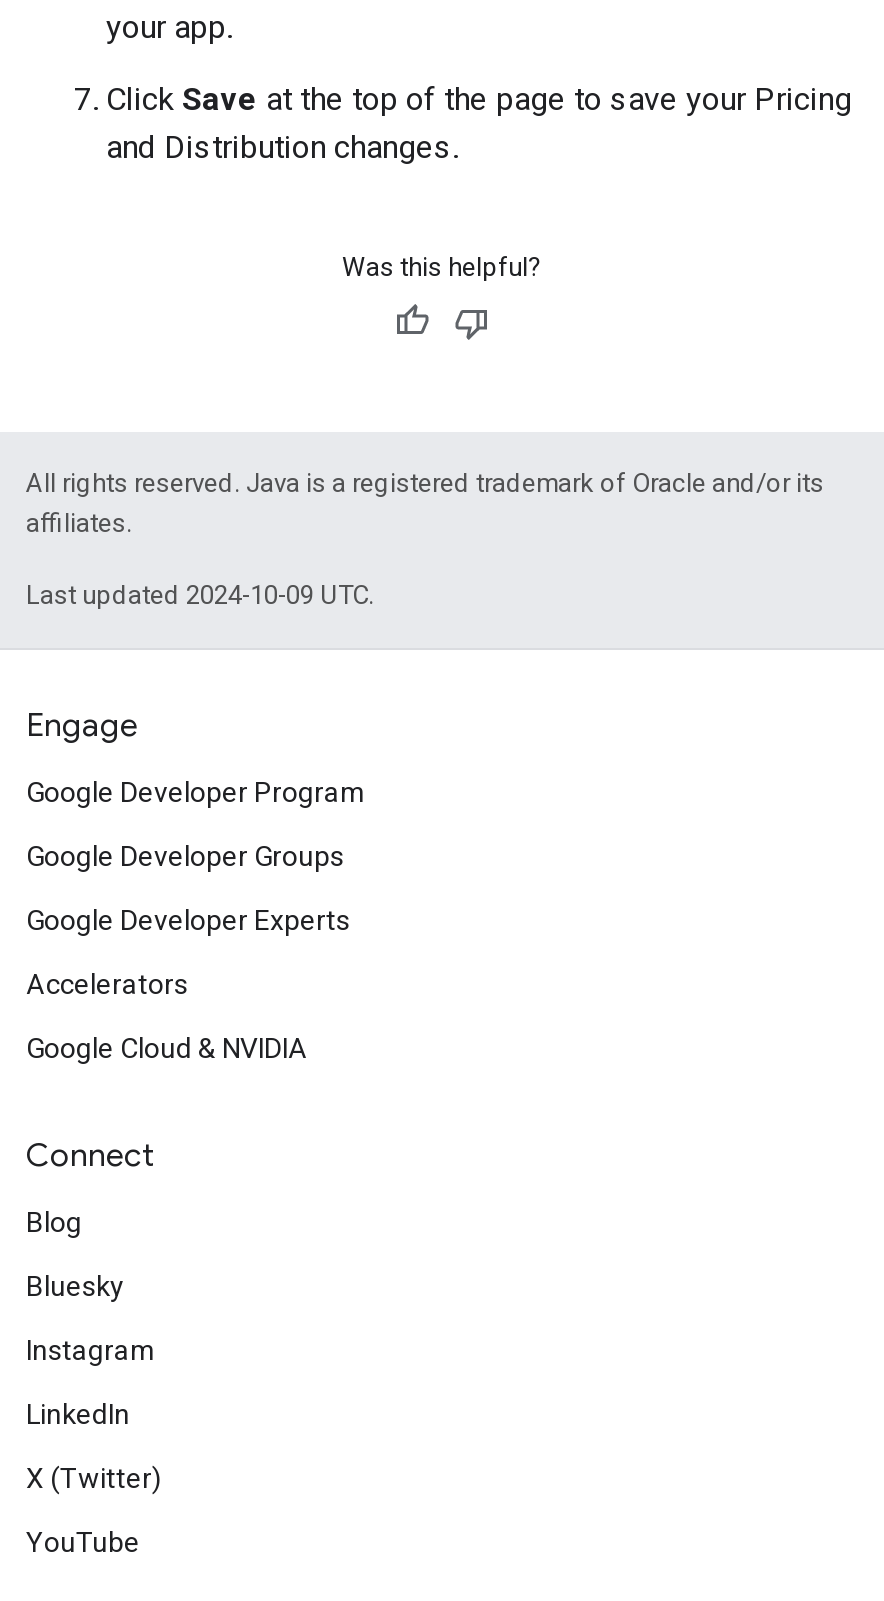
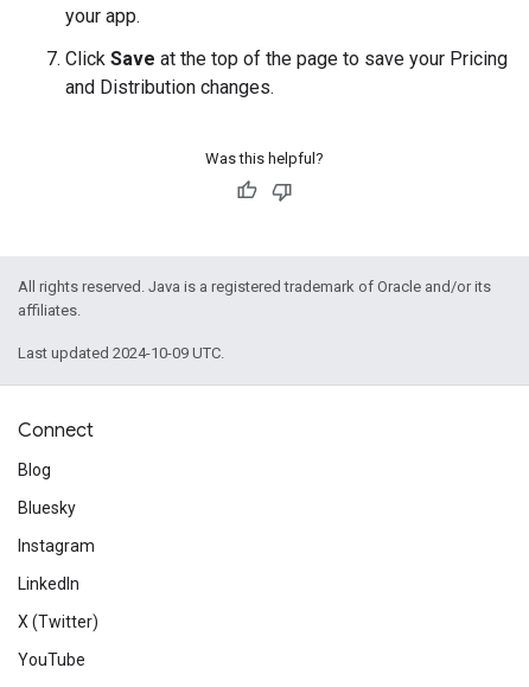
- Engage
- Google Developer Program
- Google Developer Groups
- Google Developer Experts
- Accelerators
- Google Cloud & NVIDIA
